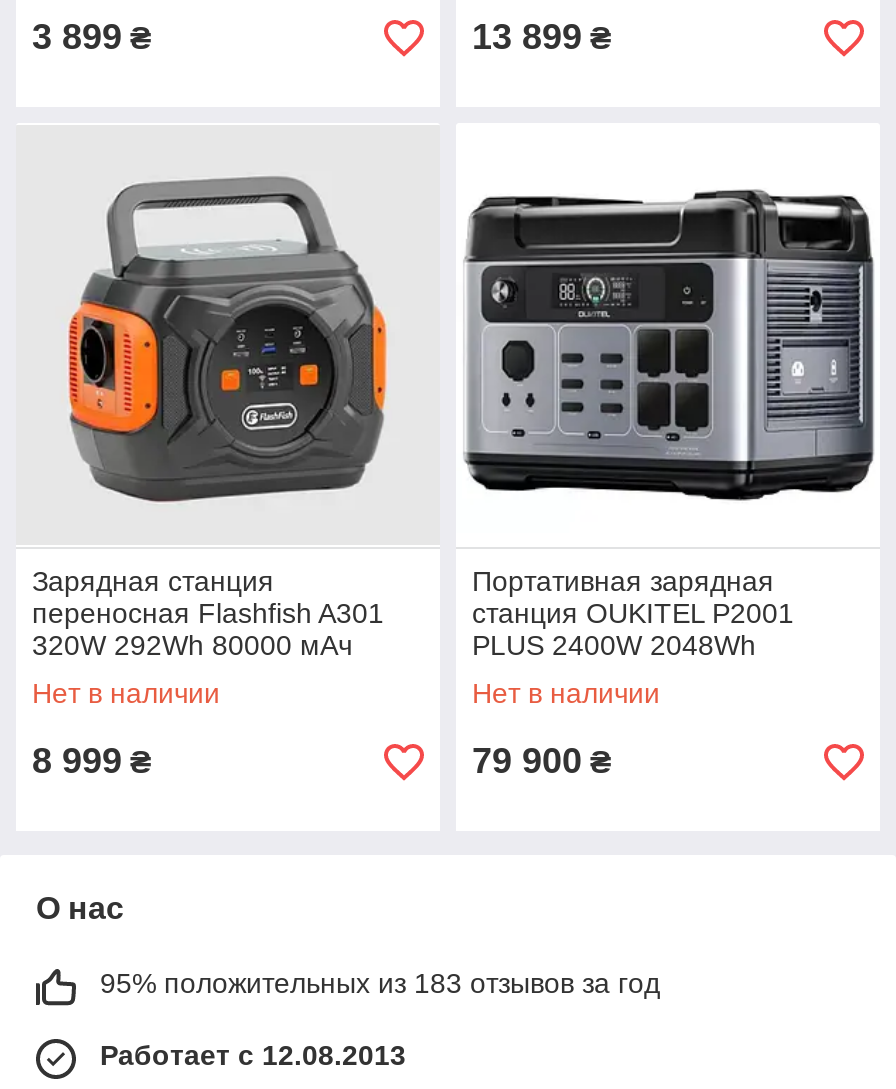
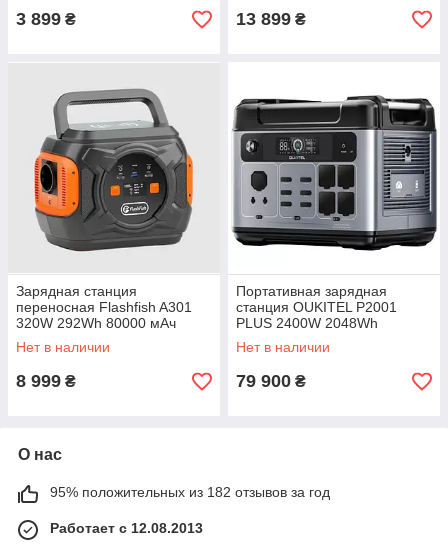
- 95% положительных из 183 отзывов за год
+ 95% положительных из 182 отзывов за год
